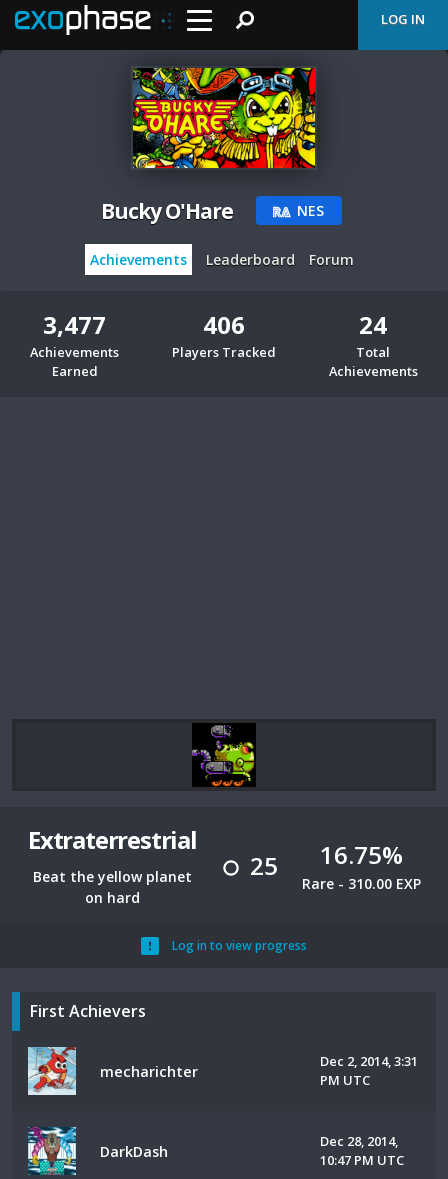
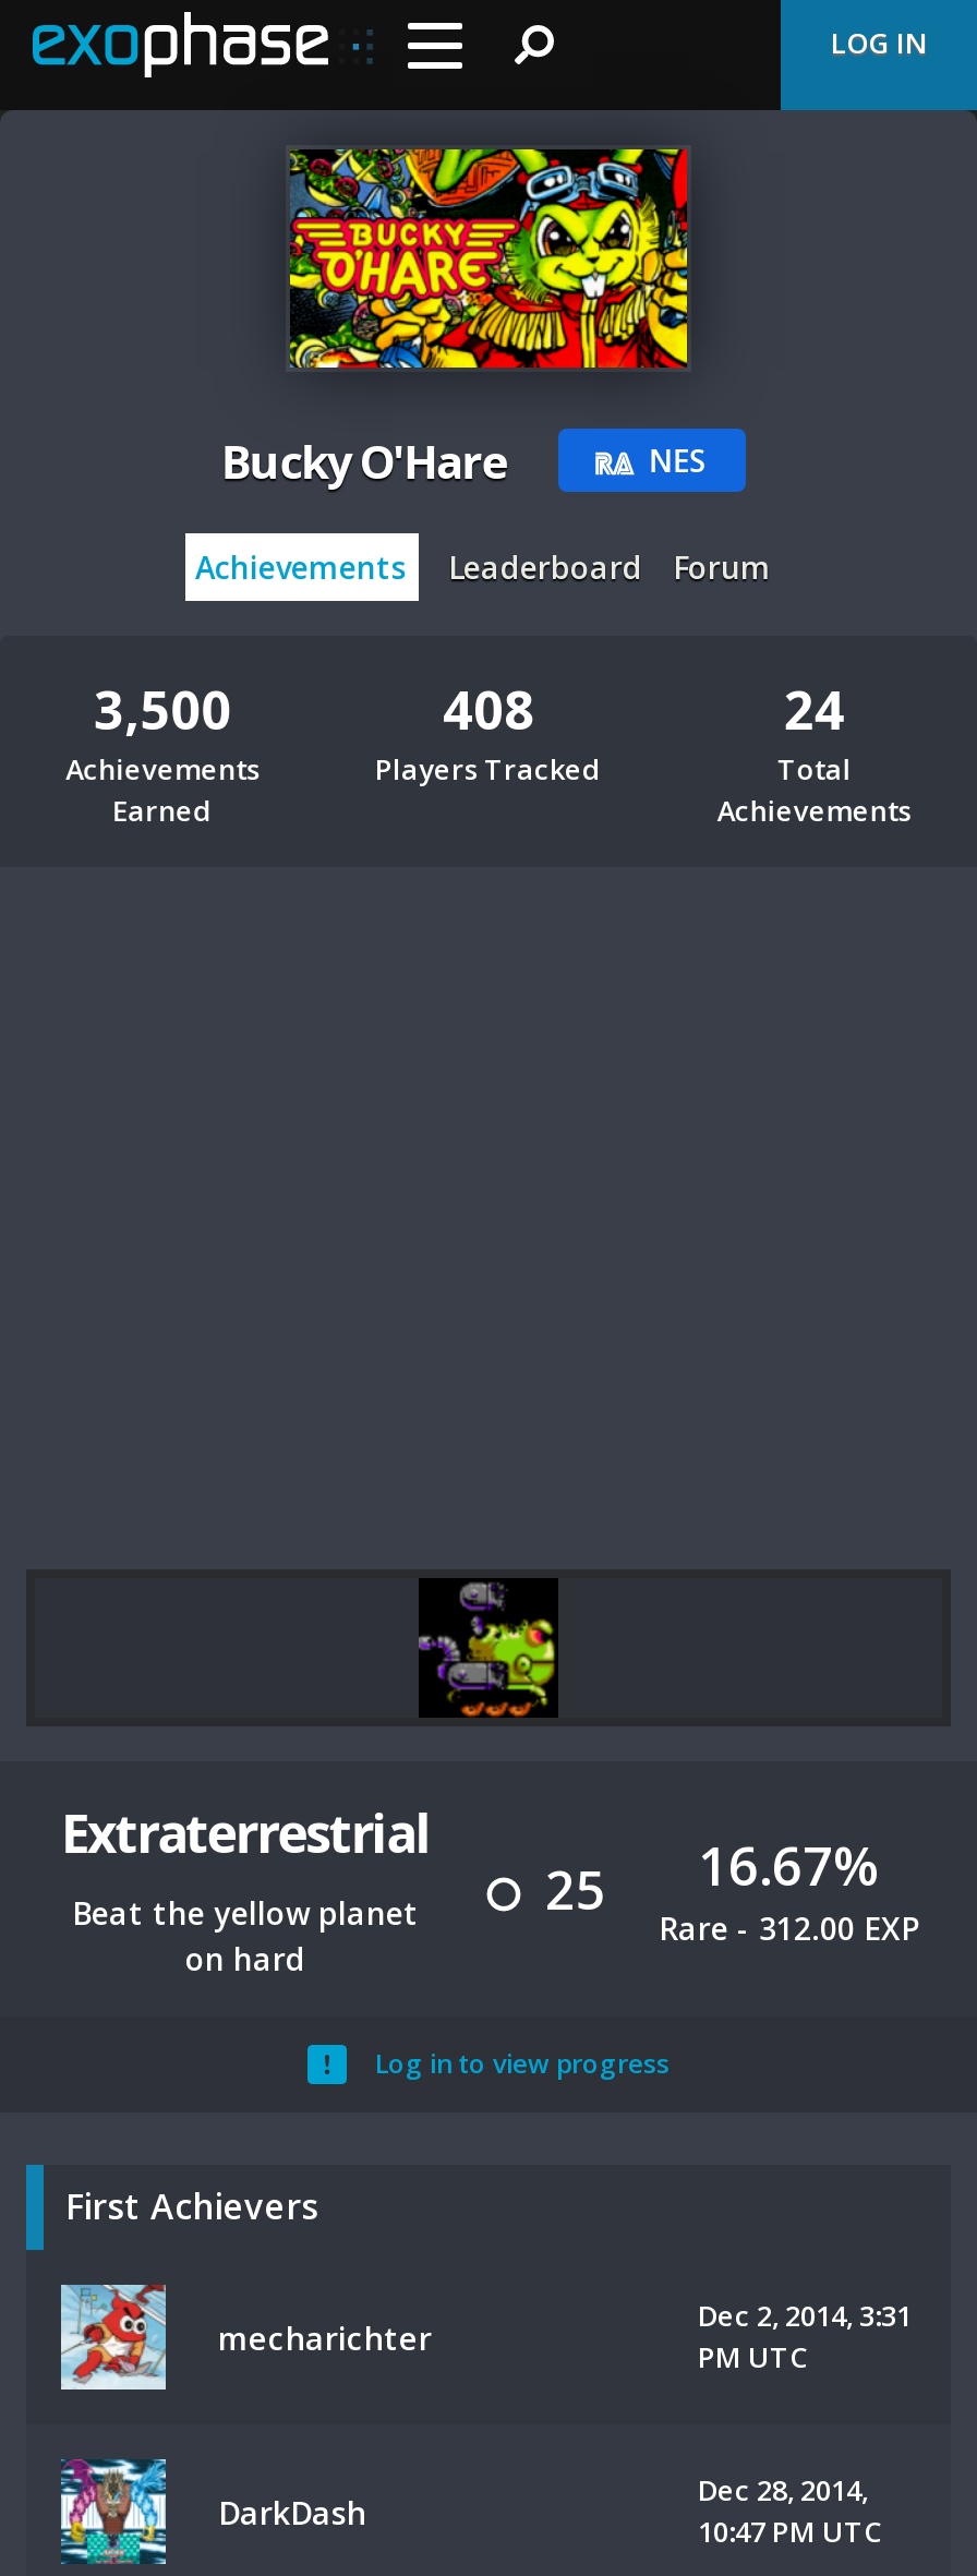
- 3,477
+ 3,500

- 406
+ 408

- 25 16.75%
+ 25 16.67%

- Rare - 310.00 EXP
+ Rare - 312.00 EXP
